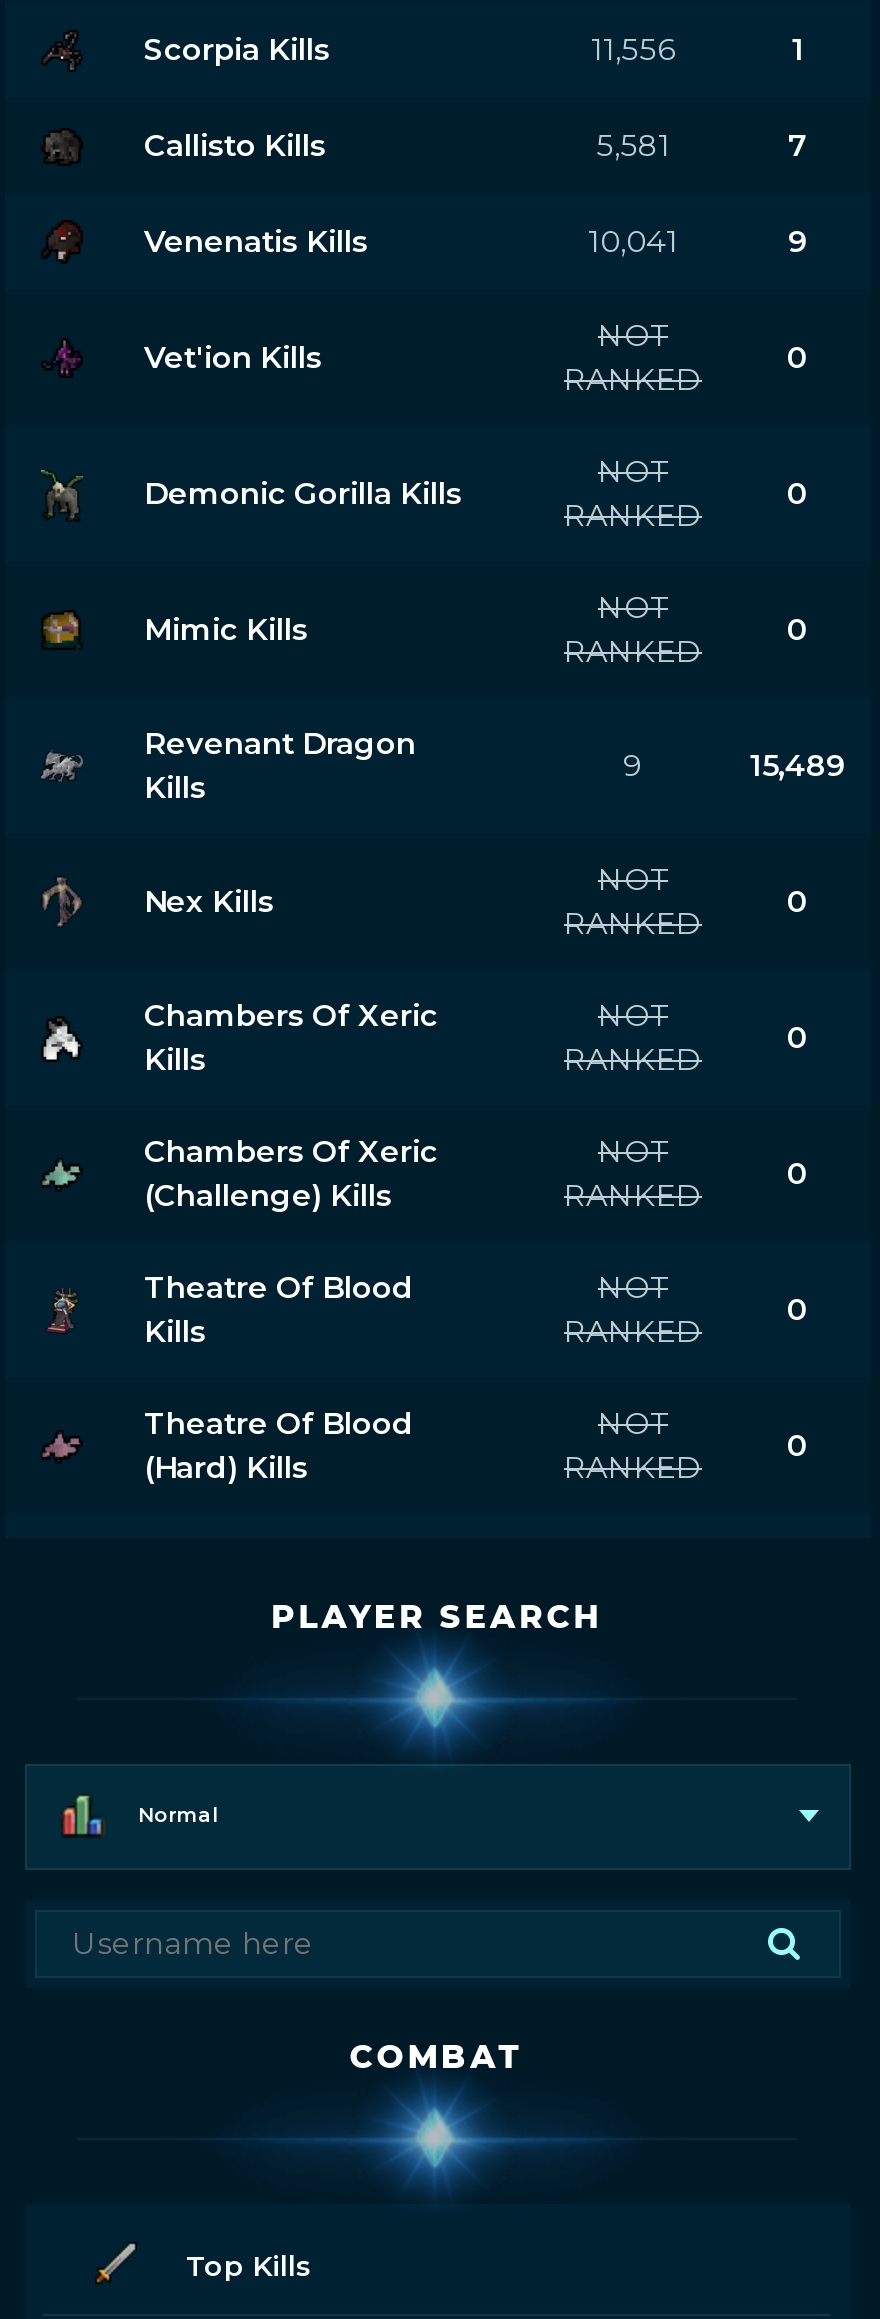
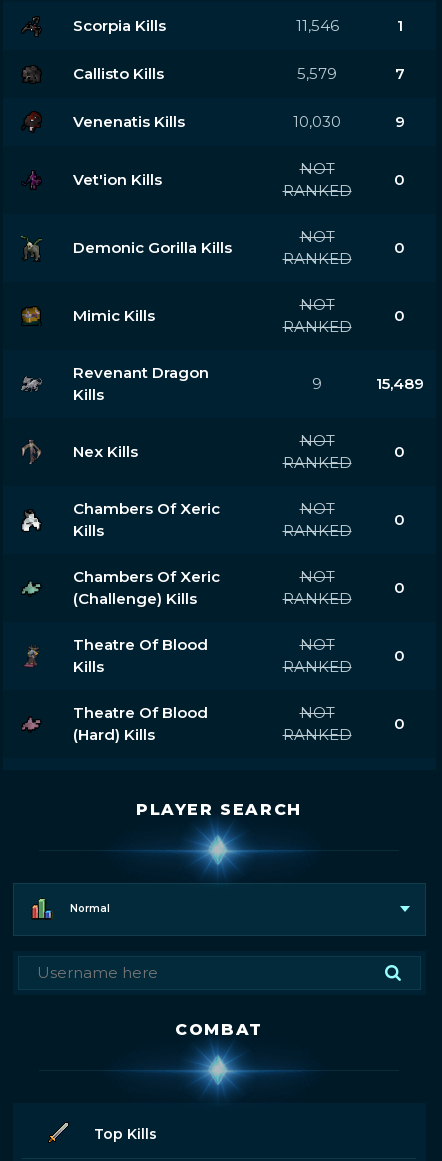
- 11,556
+ 11,546

- 5,581
+ 5,579

- 10,041
+ 10,030
